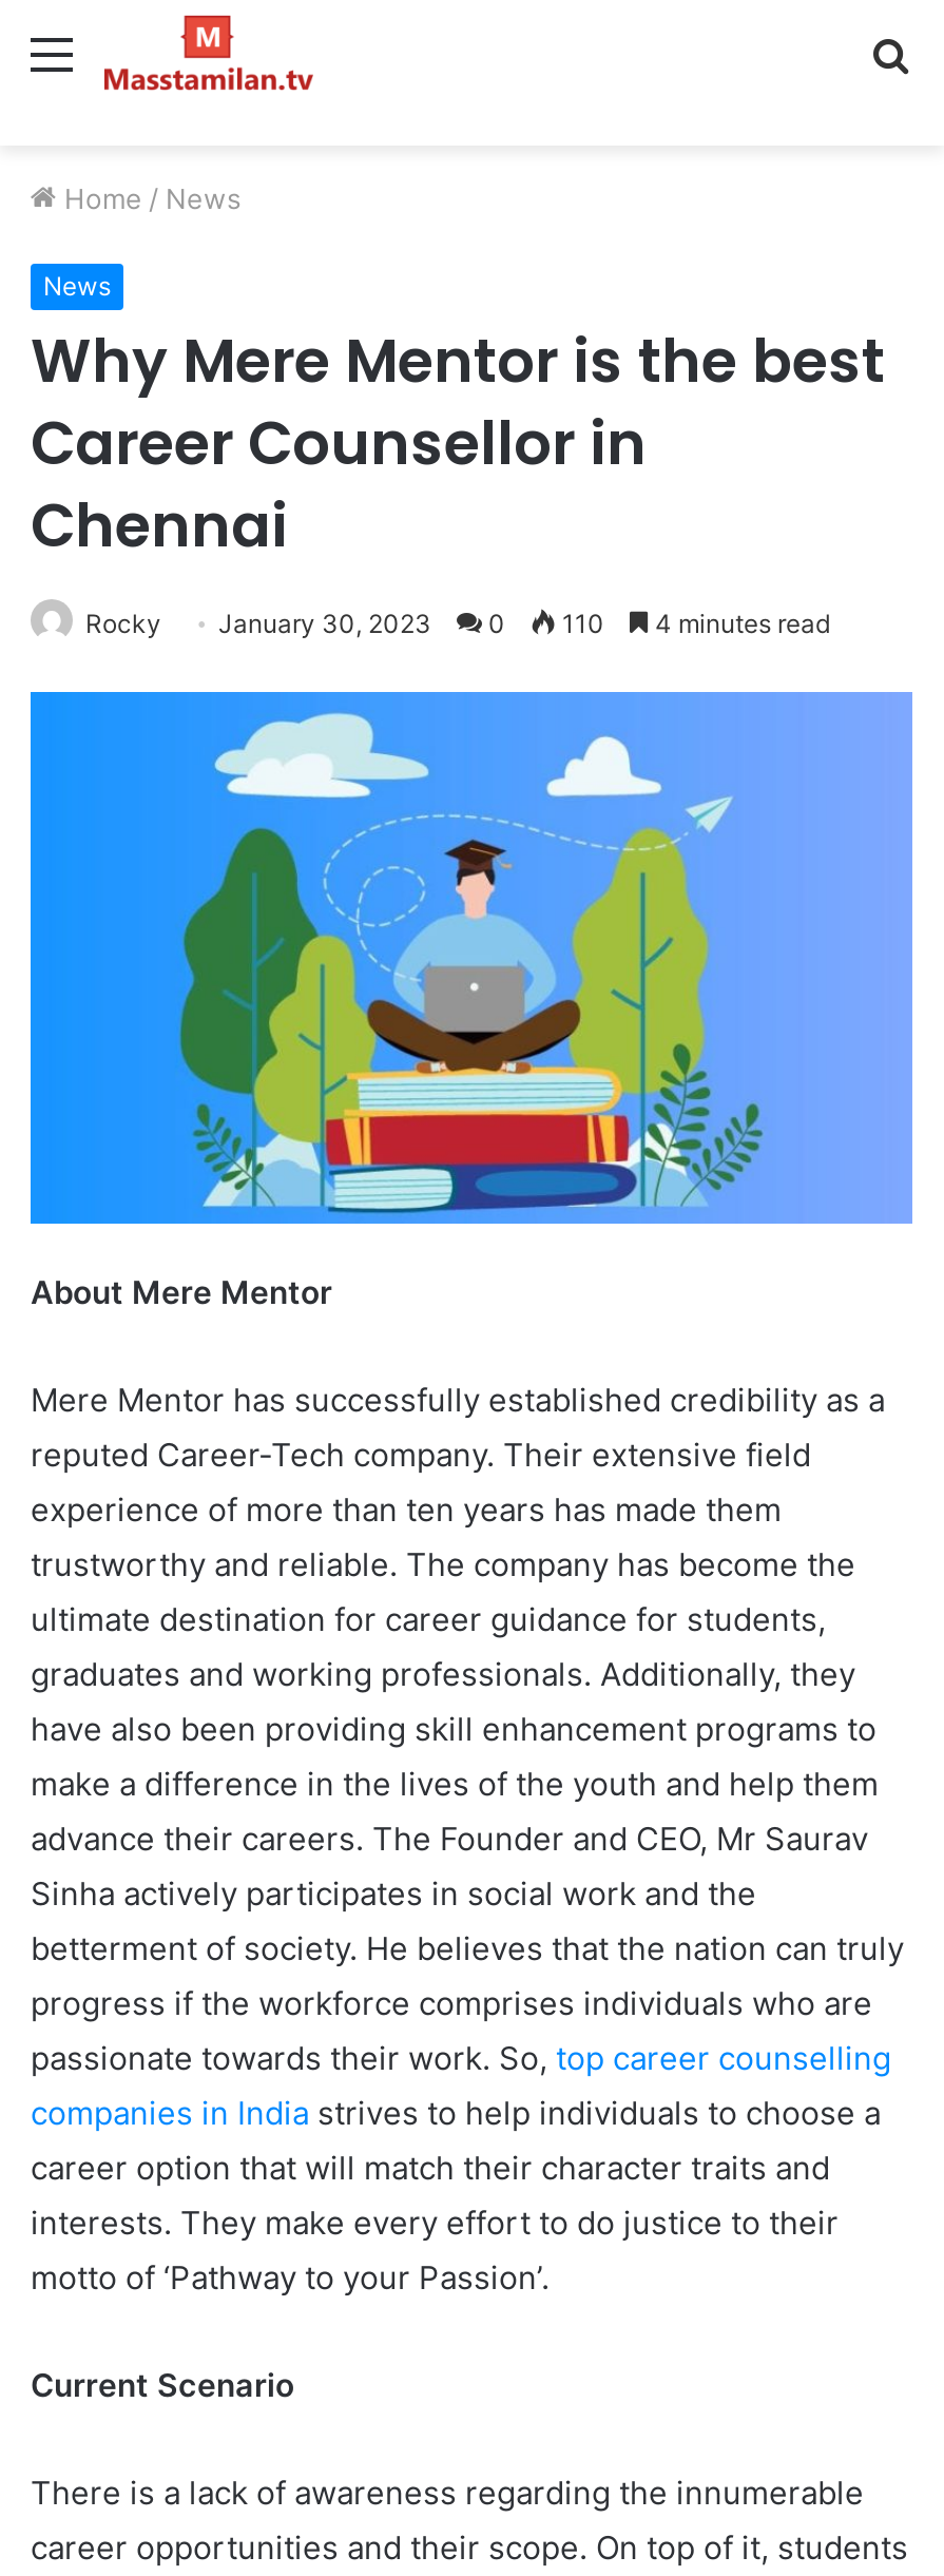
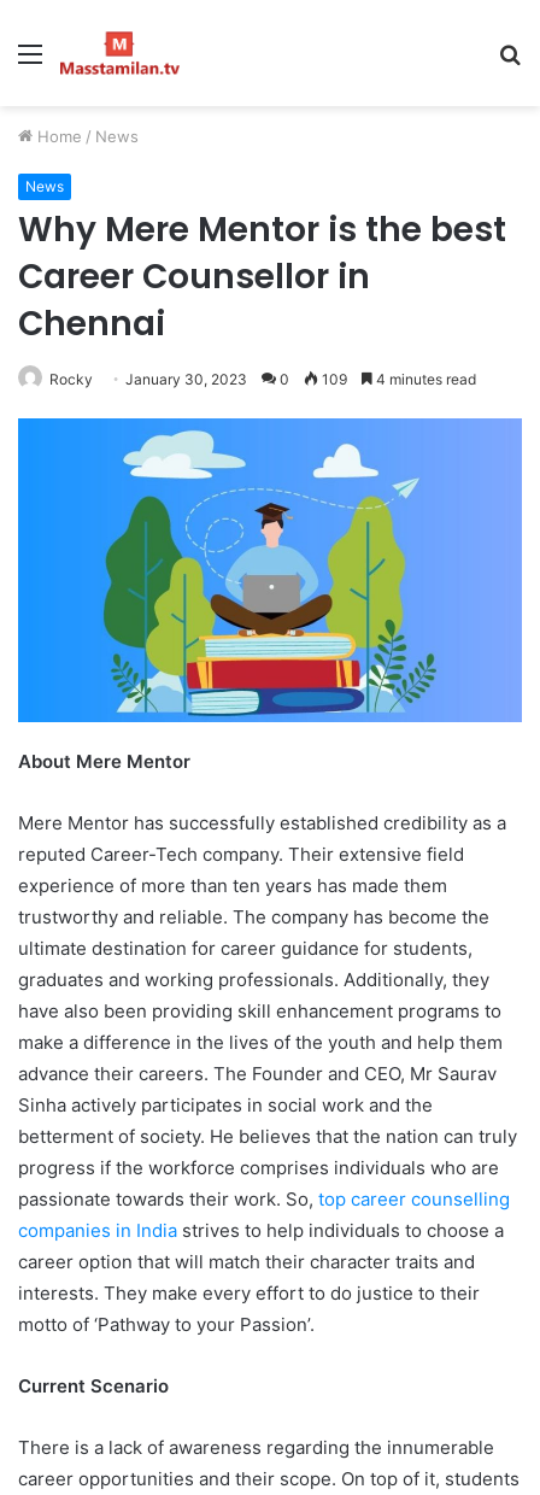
- Rocky January 30, 2023 0 110 4 minutes read
+ Rocky January 30, 2023 0 109 4 minutes read
